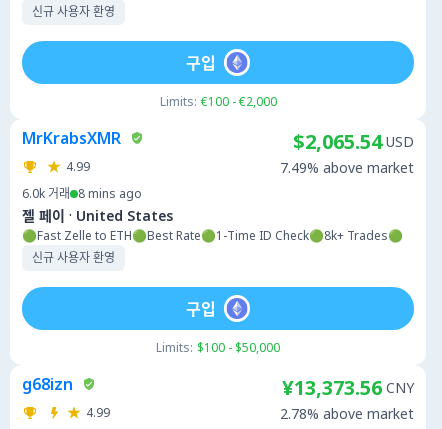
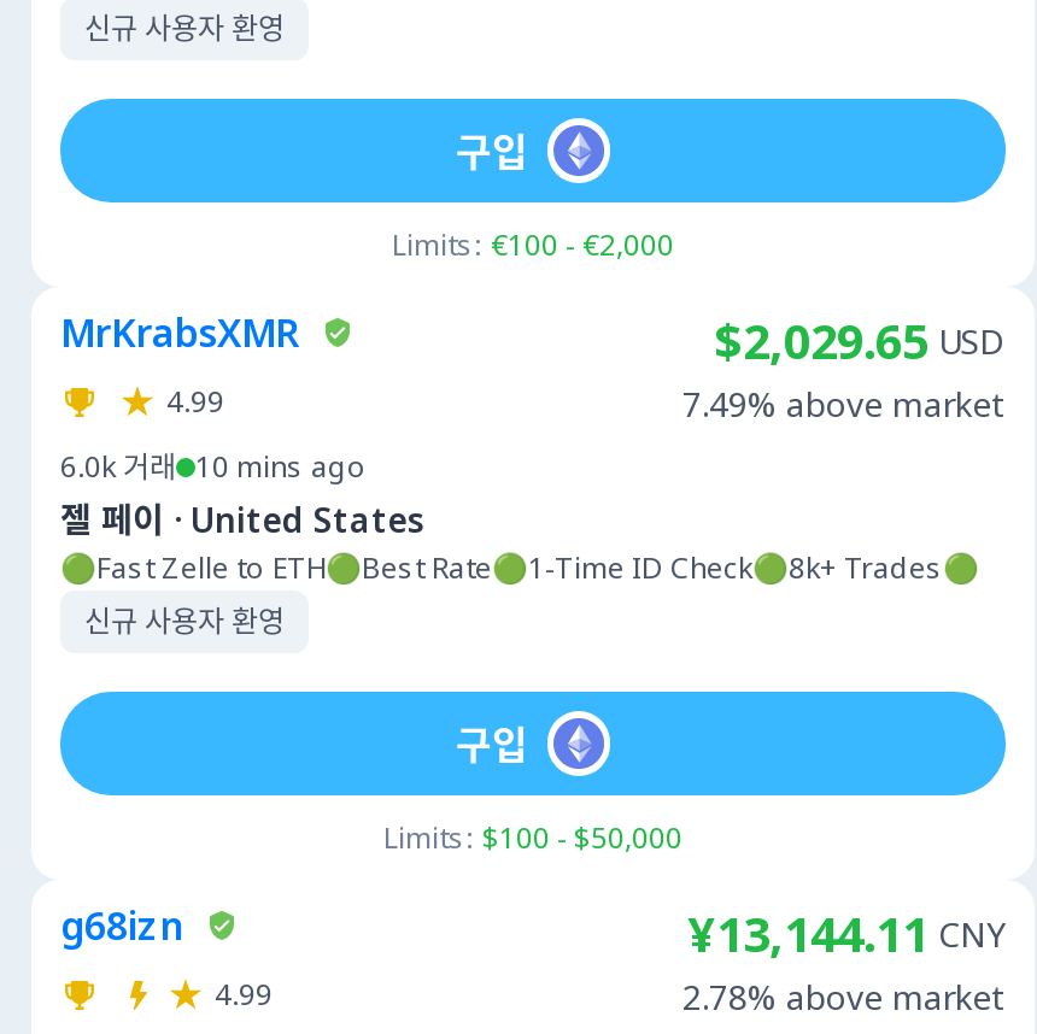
- $2,065.54 USD
+ $2,029.65 USD

- 6.0k 거래 8 mins ago
+ 6.0k 거래 10 mins ago

- ¥13,373.56 CNY
+ ¥13,144.11 CNY
